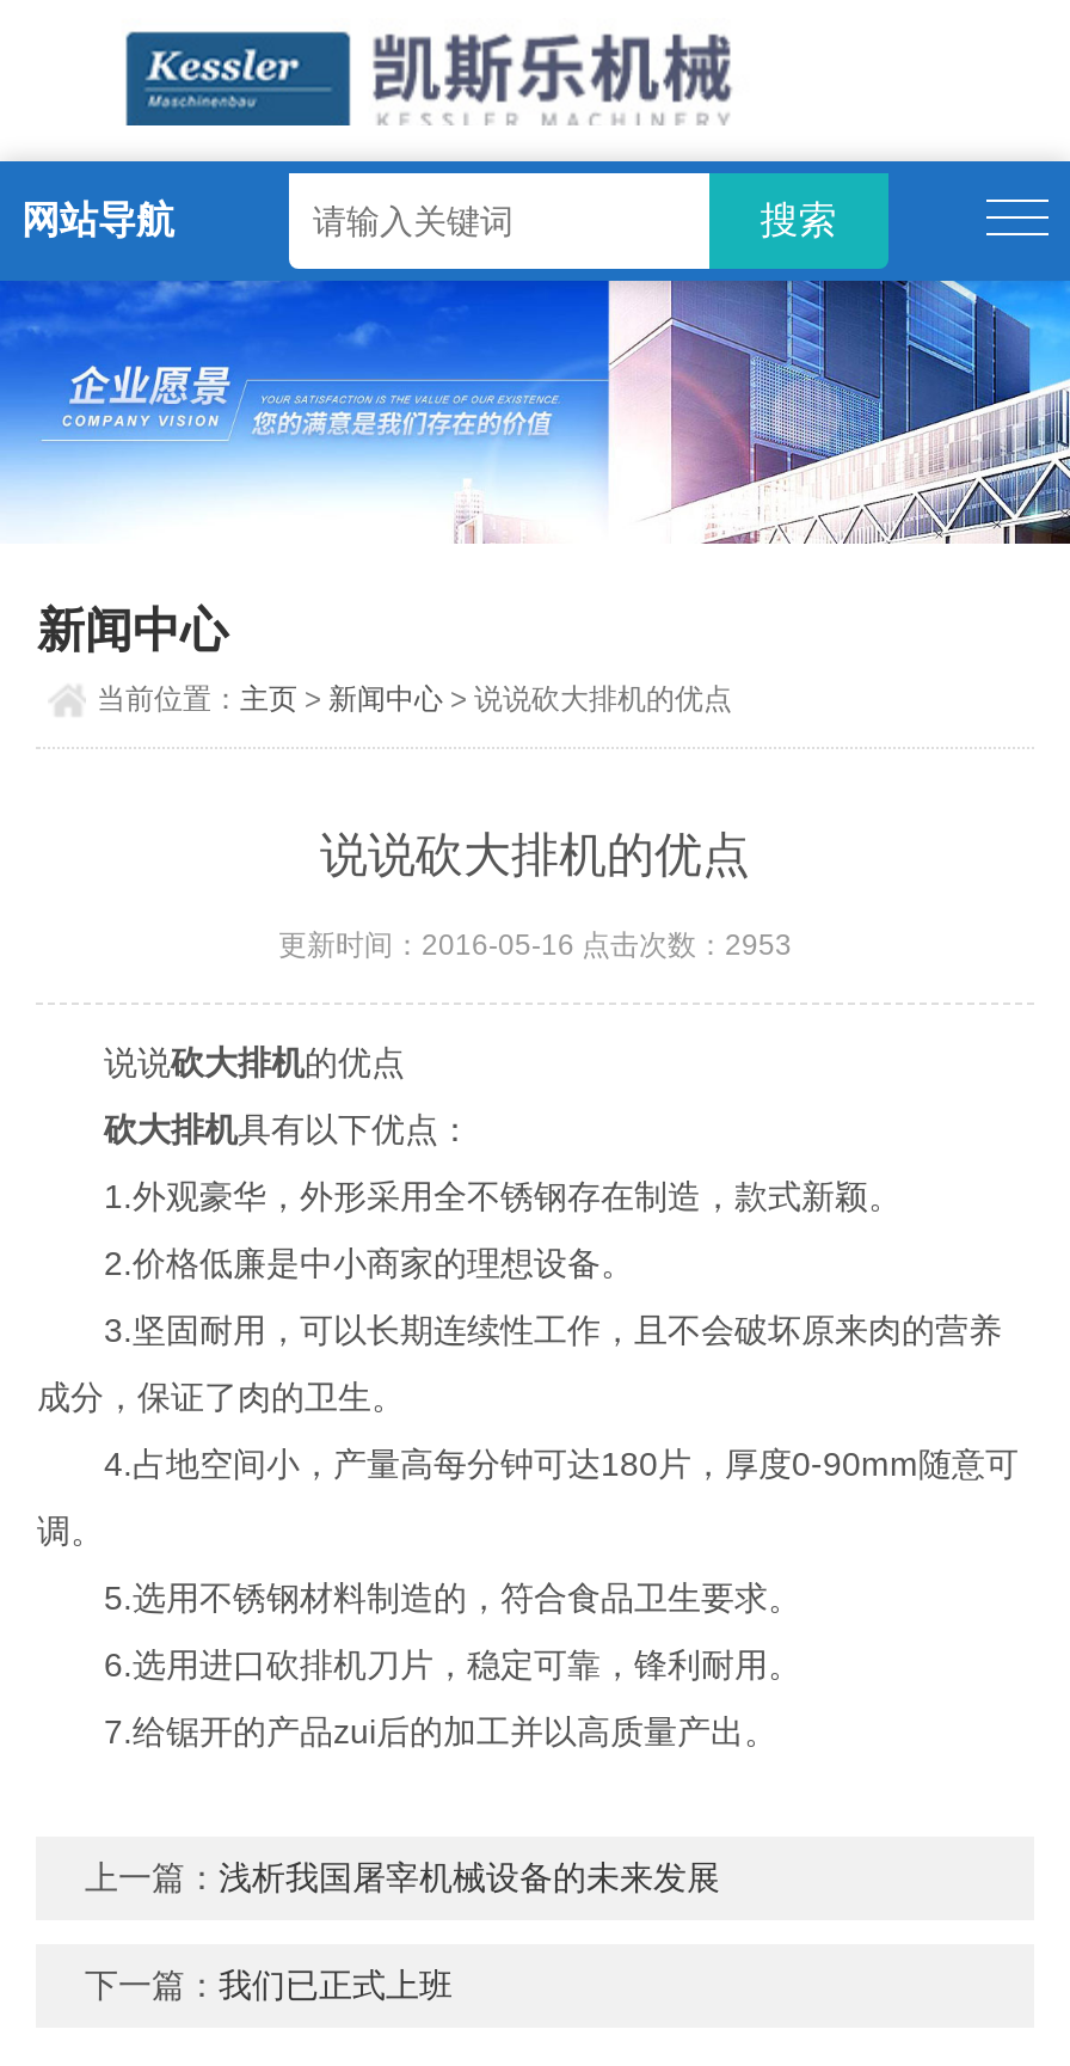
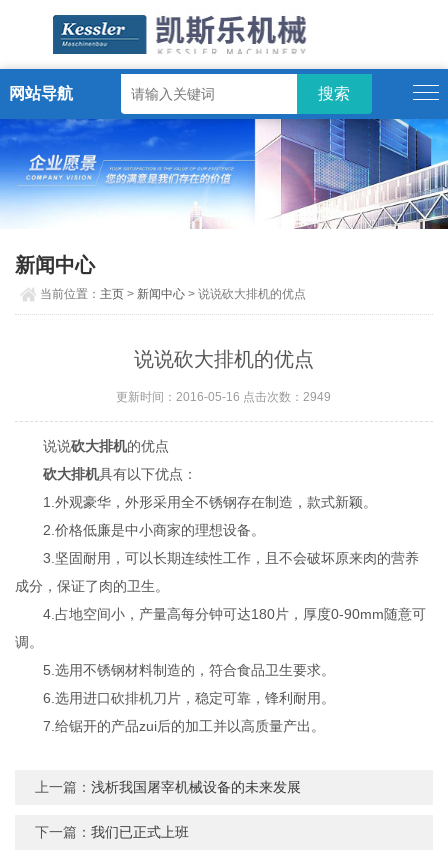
- 更新时间：2016-05-16 点击次数：2953
+ 更新时间：2016-05-16 点击次数：2949
